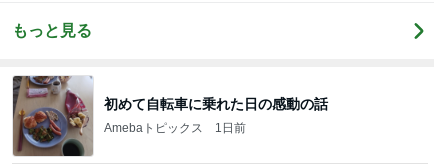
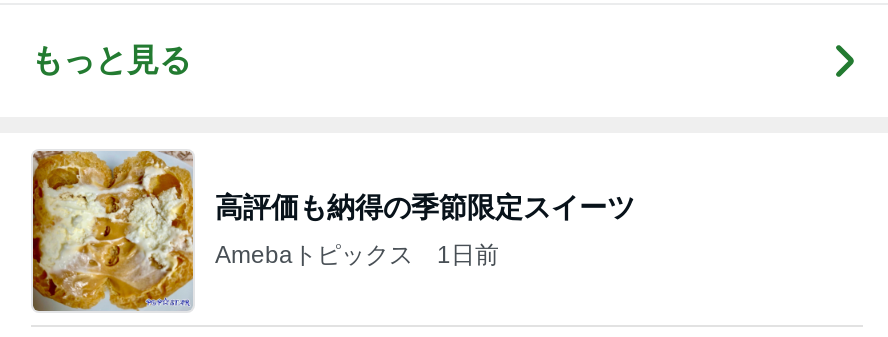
- [image]
- 初めて自転車に乗れた日の感動の話
+ [image]
+ 高評価も納得の季節限定スイーツ
